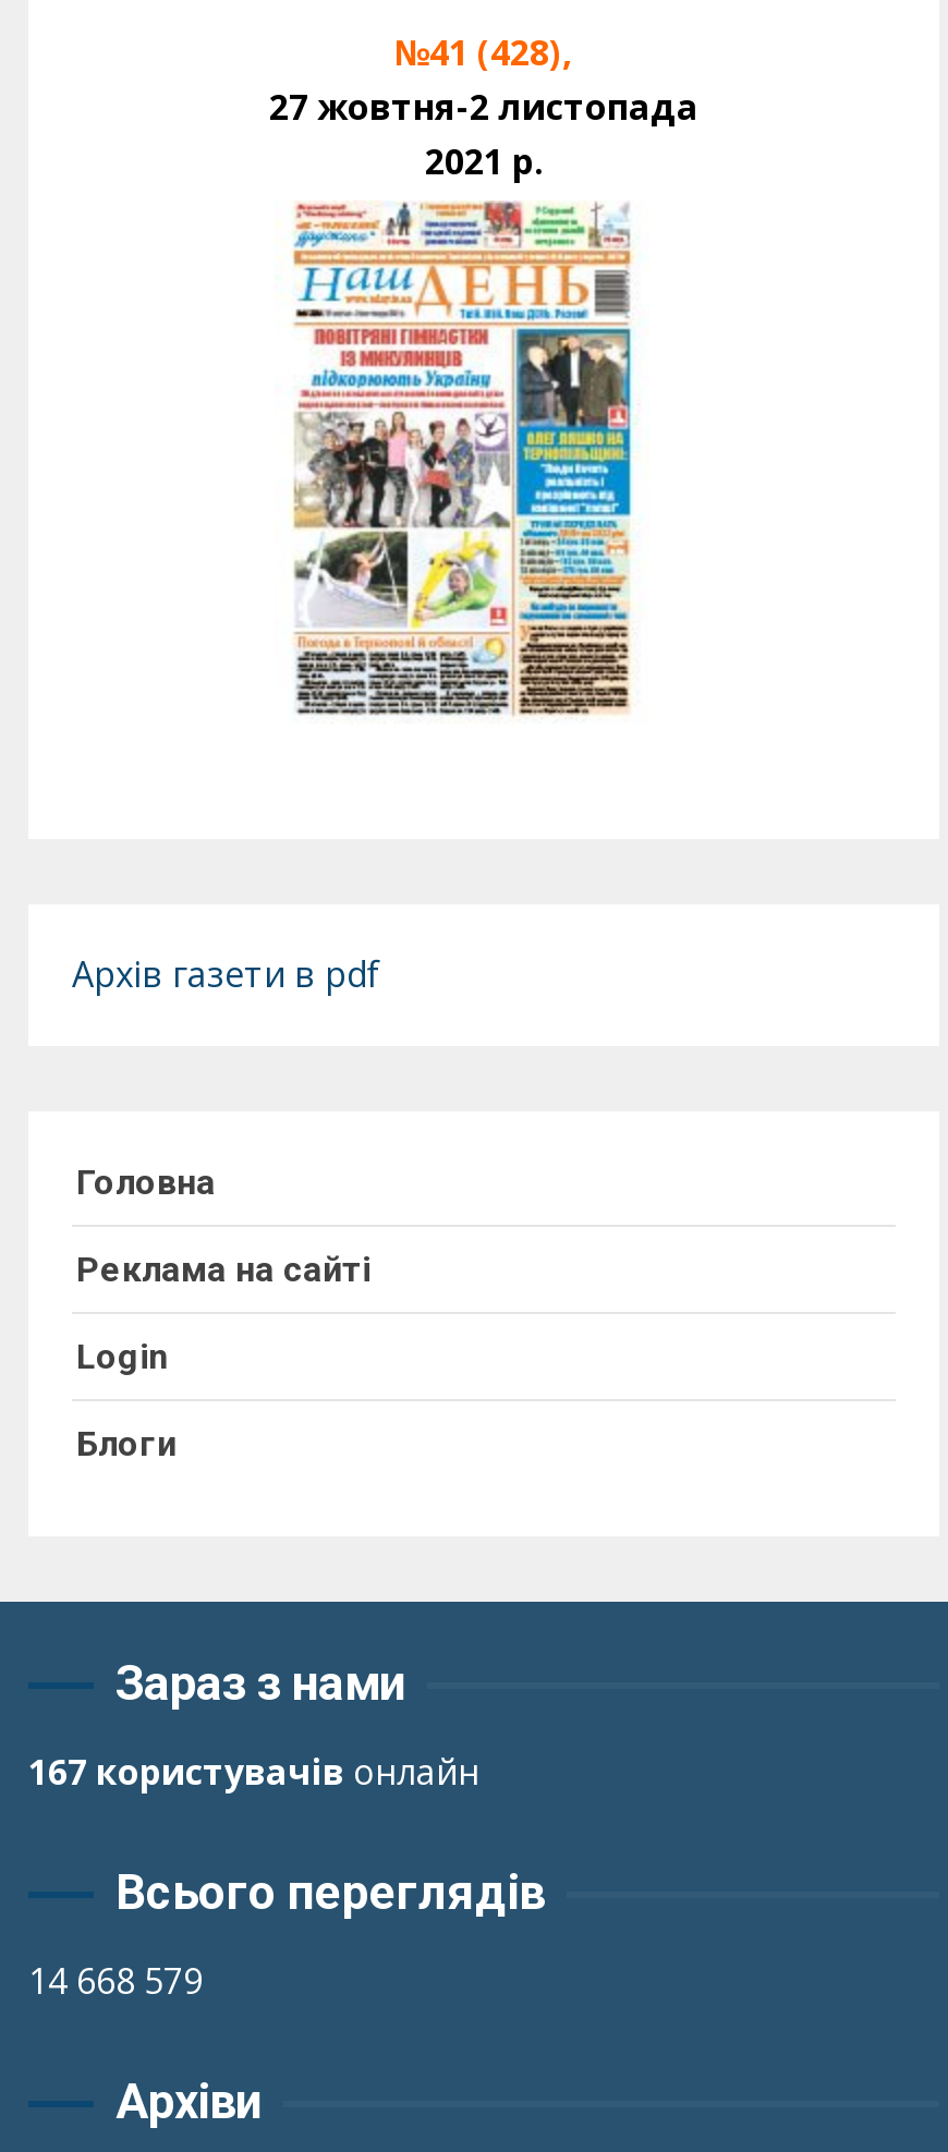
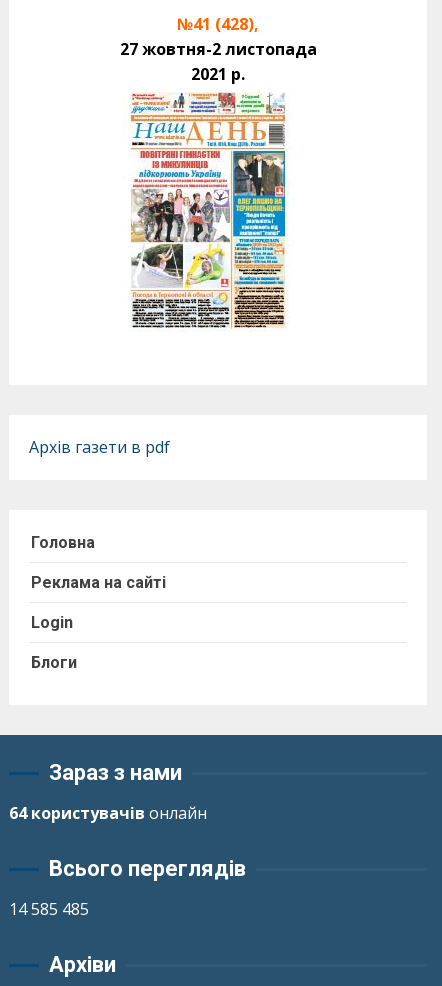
- 167 користувачів онлайн
+ 64 користувачів онлайн

- 14 668 579
+ 14 585 485
